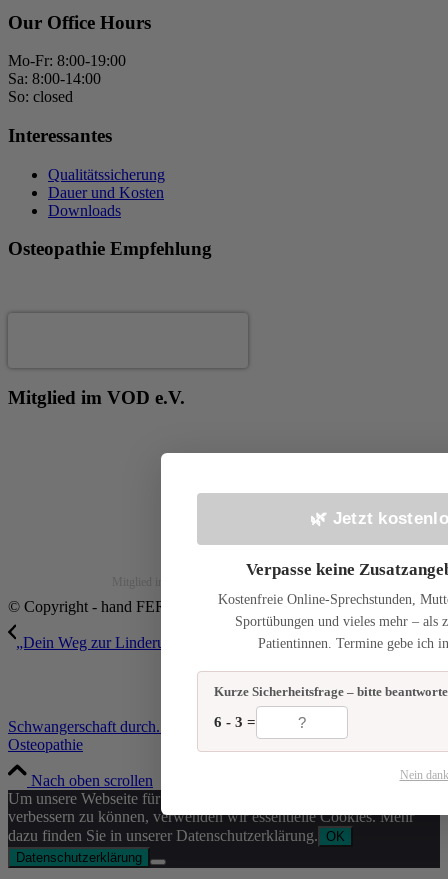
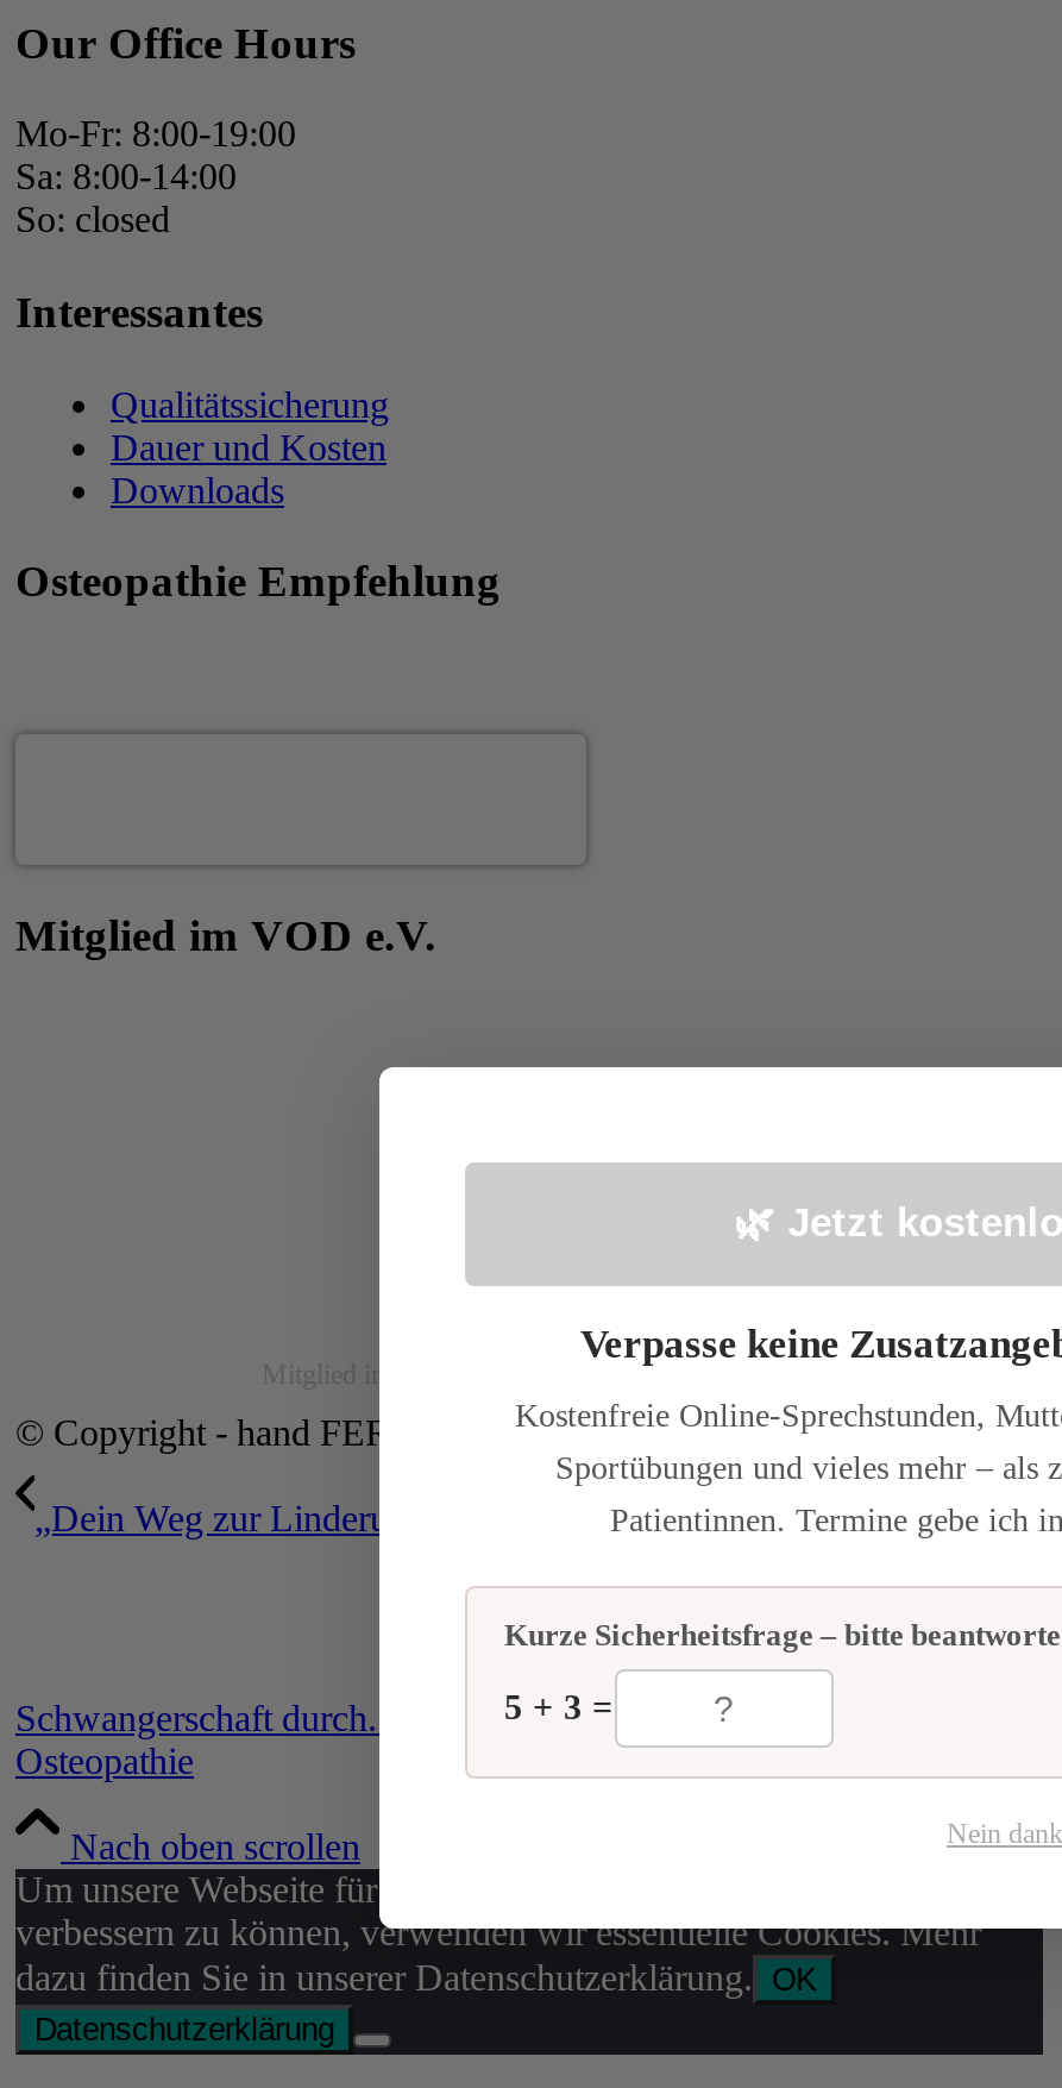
- 6 - 3 =
+ 5 + 3 =
